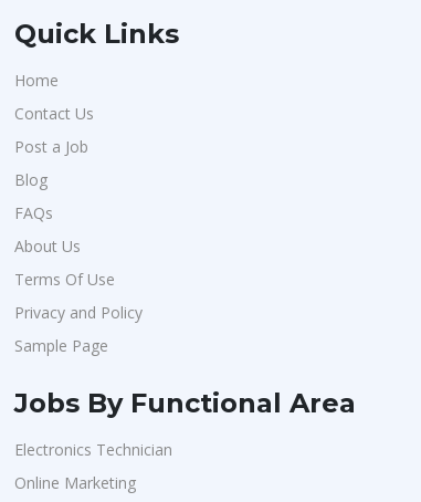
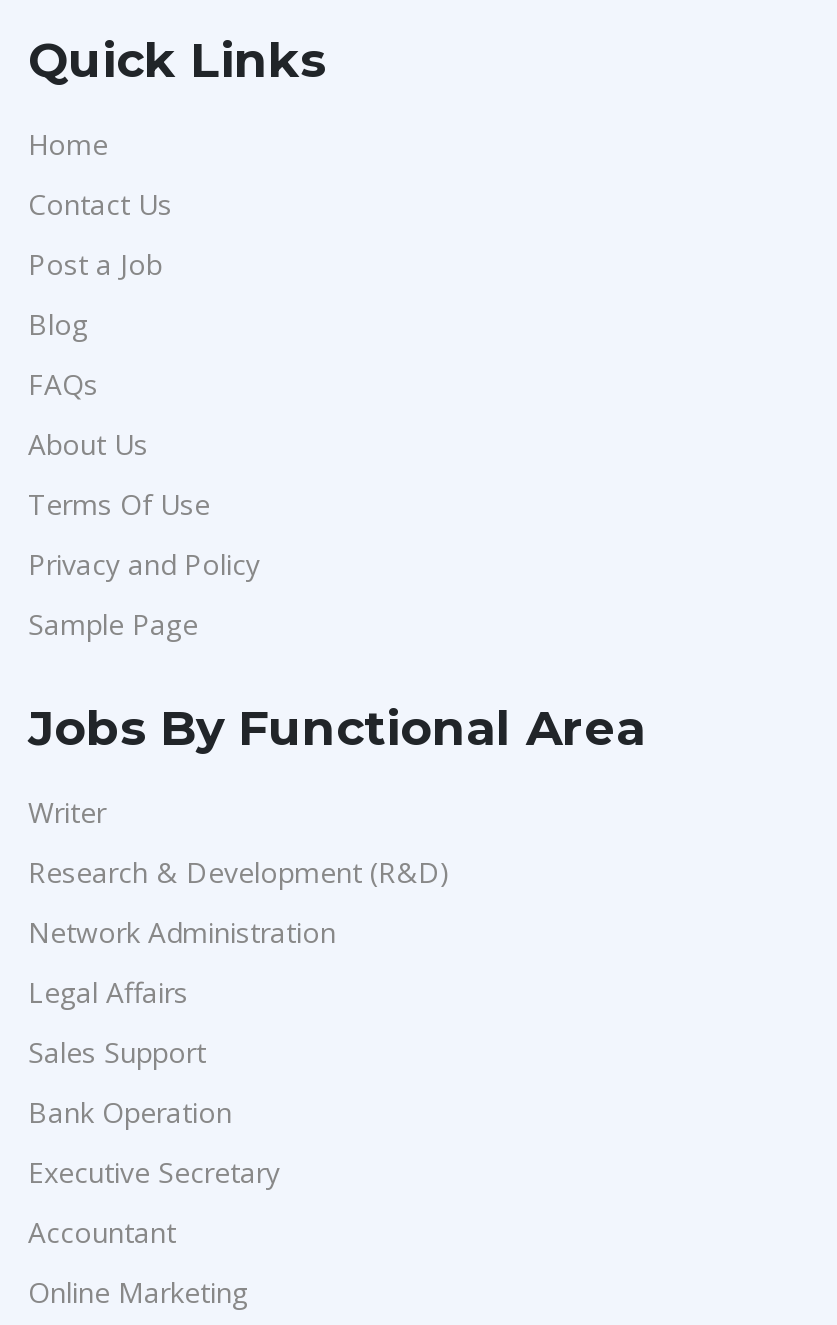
- Electronics Technician
+ Writer
+ Research & Development (R&D)
+ Network Administration
+ Legal Affairs
+ Sales Support
+ Bank Operation
+ Executive Secretary
+ Accountant
